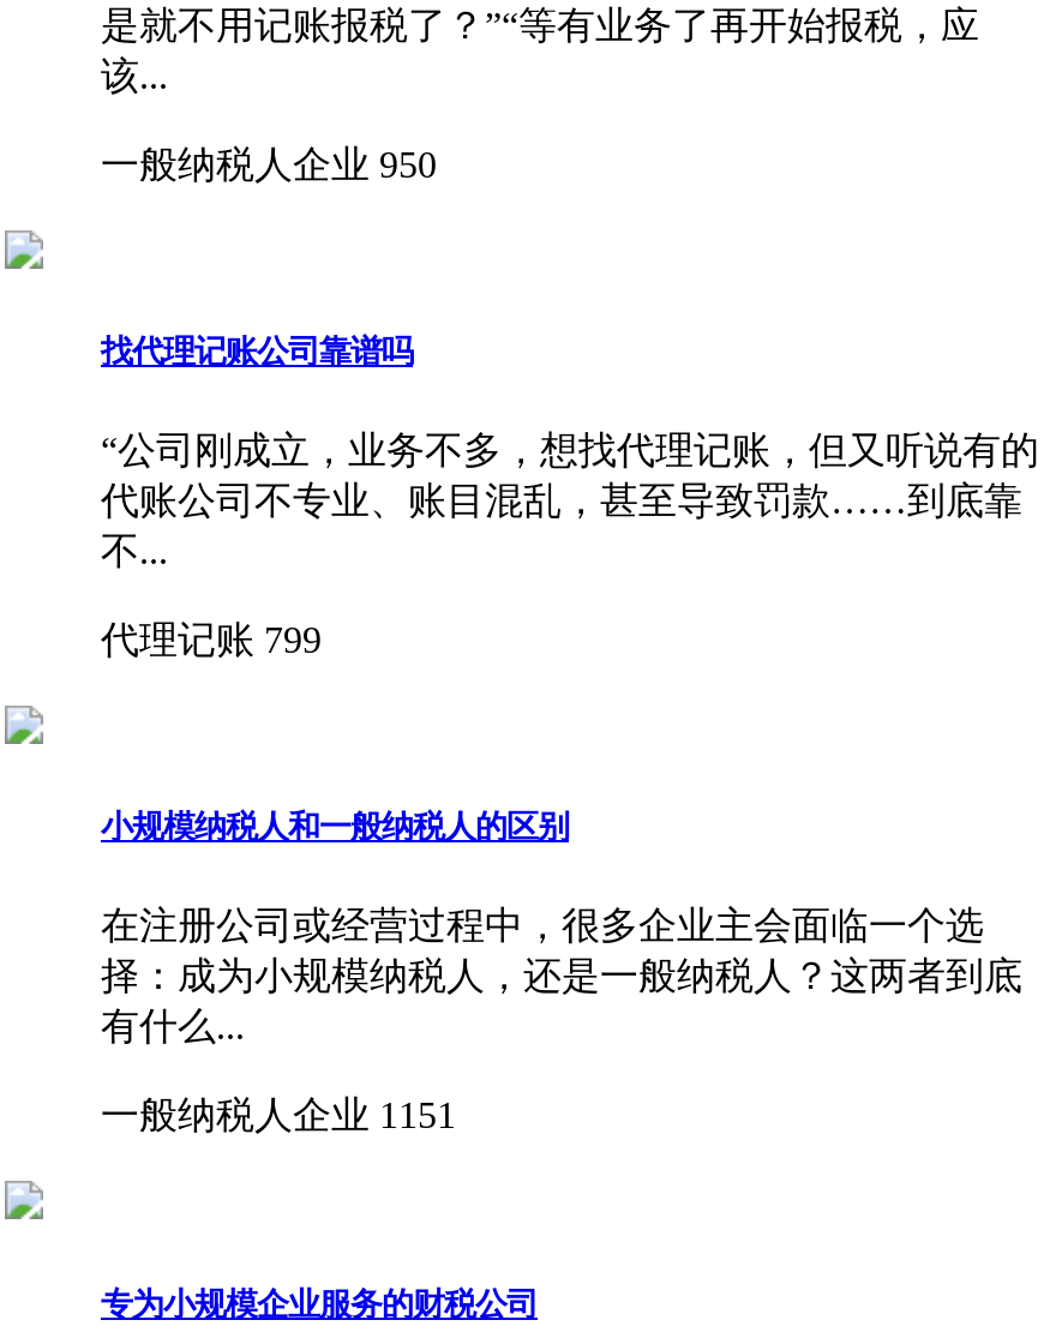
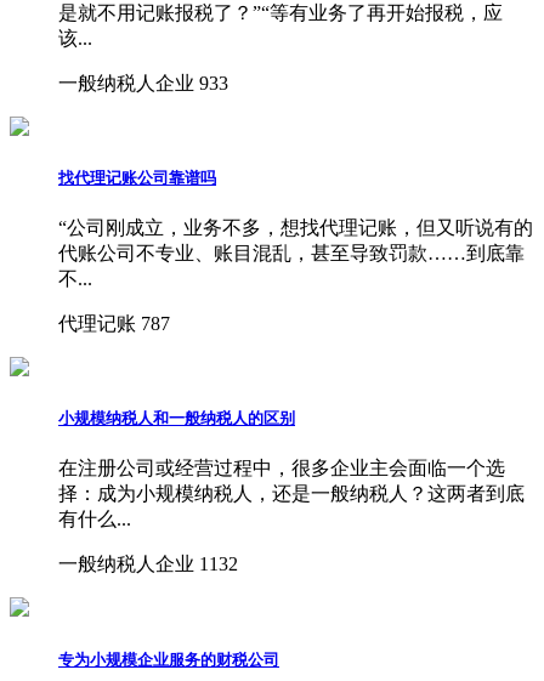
- 一般纳税人企业 950
+ 一般纳税人企业 933

- 代理记账 799
+ 代理记账 787

- 一般纳税人企业 1151
+ 一般纳税人企业 1132
